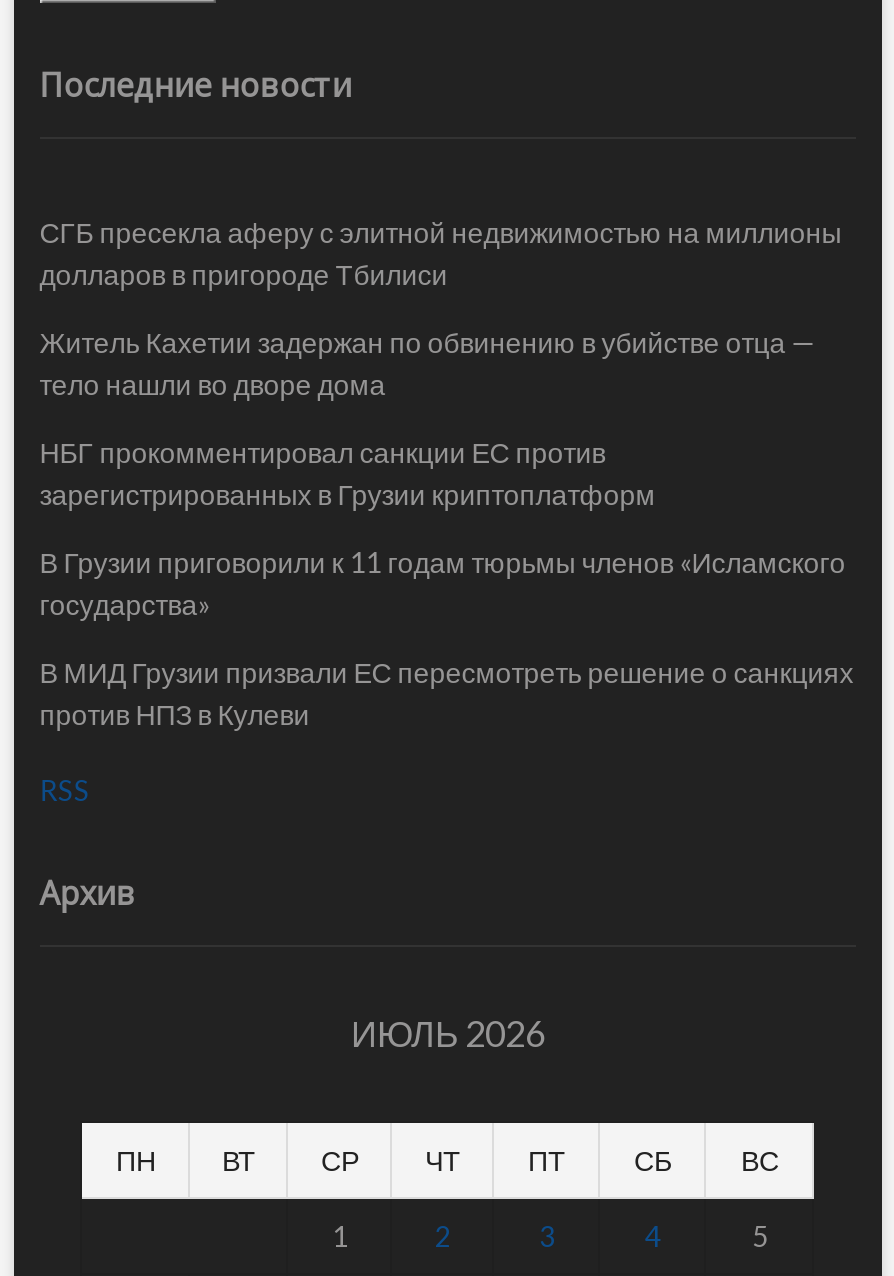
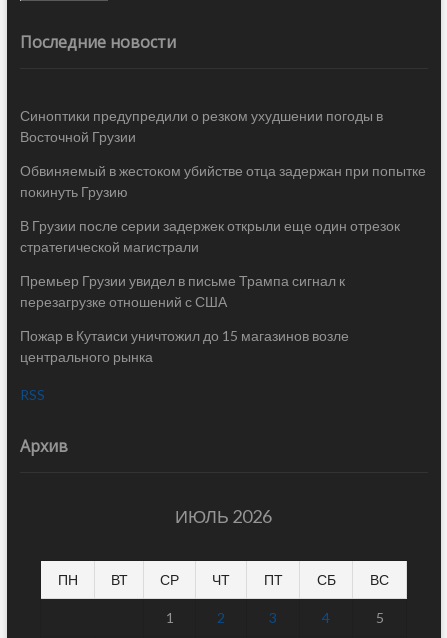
- СГБ пресекла аферу с элитной недвижимостью на миллионы
- долларов в пригороде Тбилиси
+ Синоптики предупредили о резком ухудшении погоды в
+ Восточной Грузии

- Житель Кахетии задержан по обвинению в убийстве отца —
- тело нашли во дворе дома
+ Обвиняемый в жестоком убийстве отца задержан при попытке
+ покинуть Грузию

- НБГ прокомментировал санкции ЕС против
- зарегистрированных в Грузии криптоплатформ
+ В Грузии после серии задержек открыли еще один отрезок
+ стратегической магистрали

- В Грузии приговорили к 11 годам тюрьмы членов «Исламского
- государства»
+ Премьер Грузии увидел в письме Трампа сигнал к
+ перезагрузке отношений с США

- В МИД Грузии призвали ЕС пересмотреть решение о санкциях
- против НПЗ в Кулеви
+ Пожар в Кутаиси уничтожил до 15 магазинов возле
+ центрального рынка
